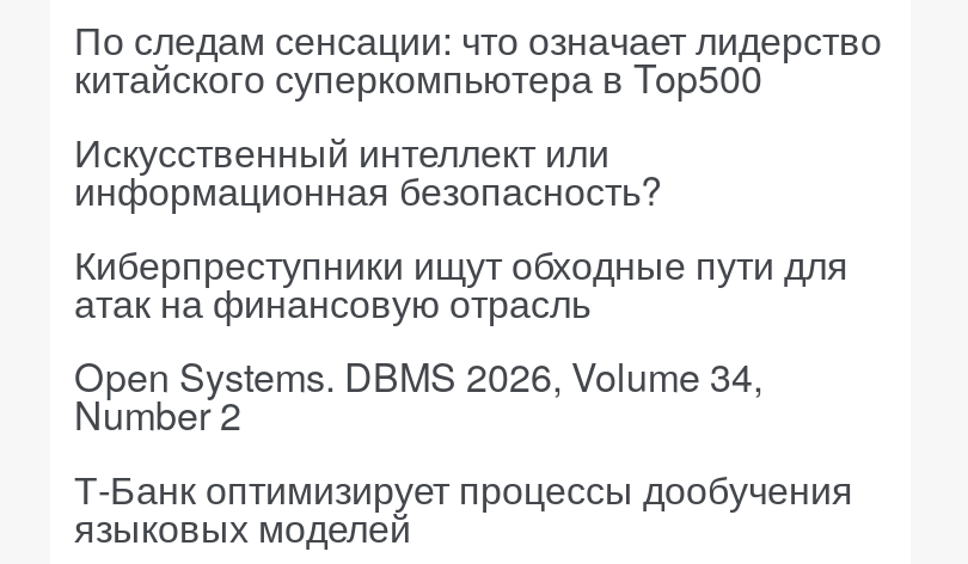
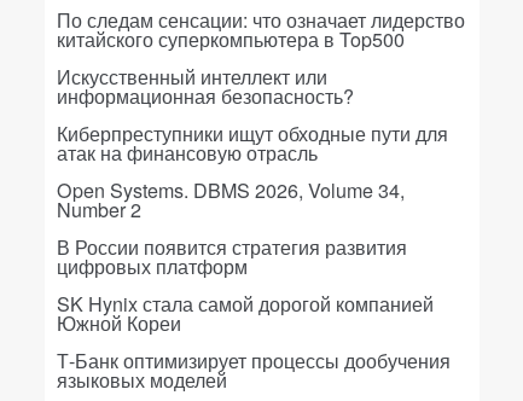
+ В России появится стратегия развития
+ цифровых платформ
+ SK Hynix стала самой дорогой компанией
+ Южной Кореи
